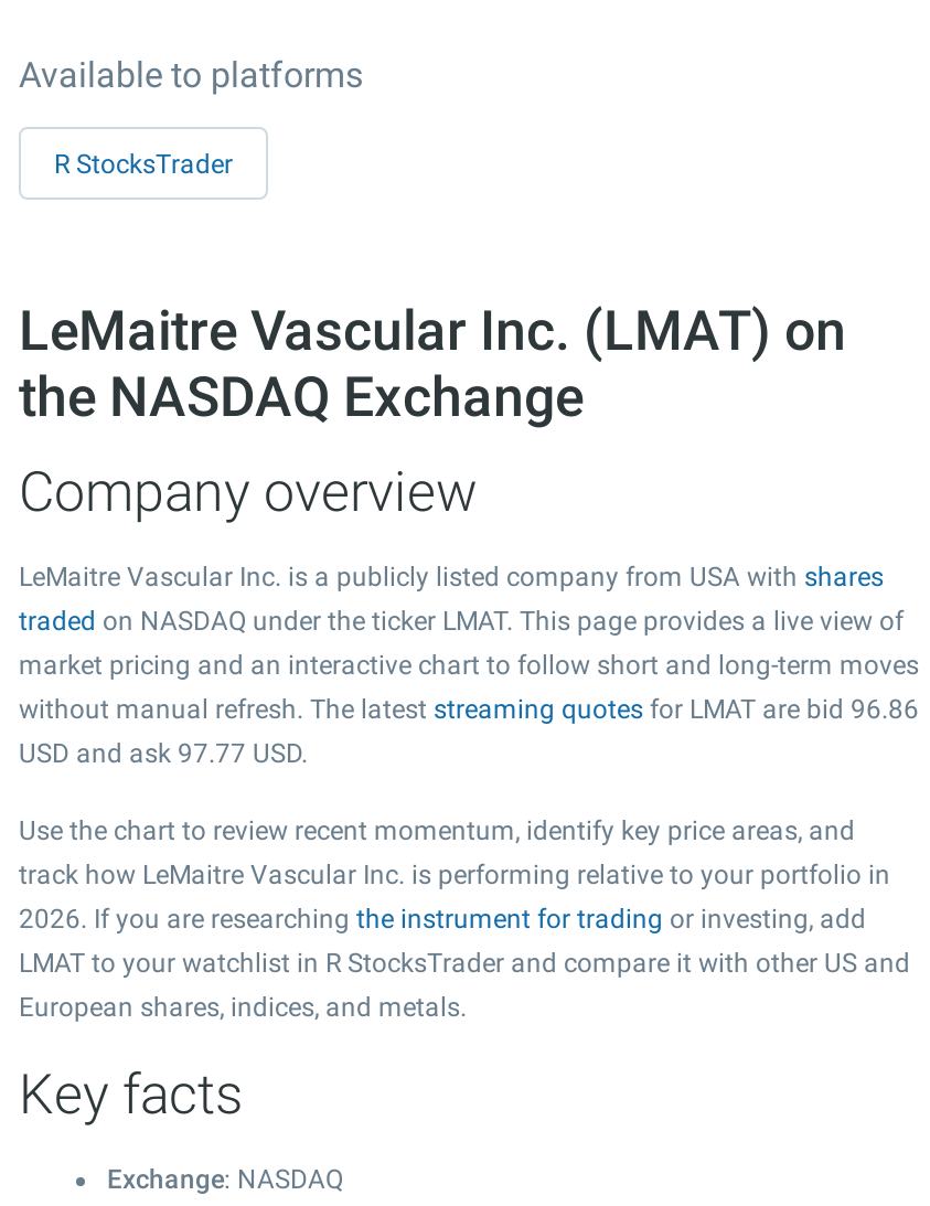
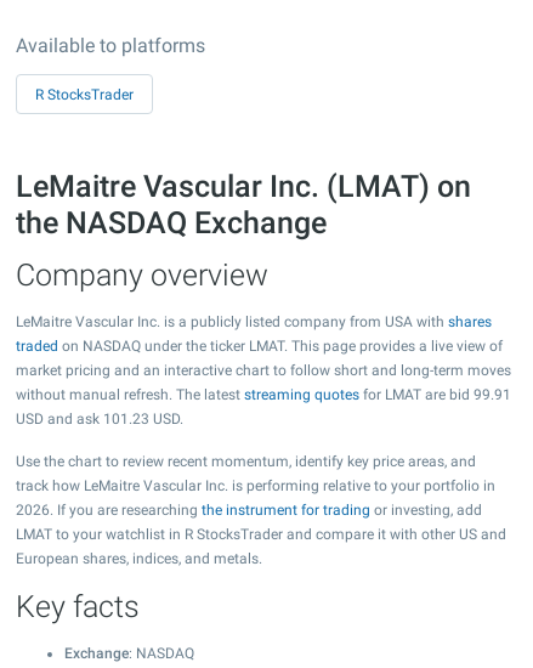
- without manual refresh. The latest streaming quotes for LMAT are bid 96.86
+ without manual refresh. The latest streaming quotes for LMAT are bid 99.91

- USD and ask 97.77 USD.
+ USD and ask 101.23 USD.
